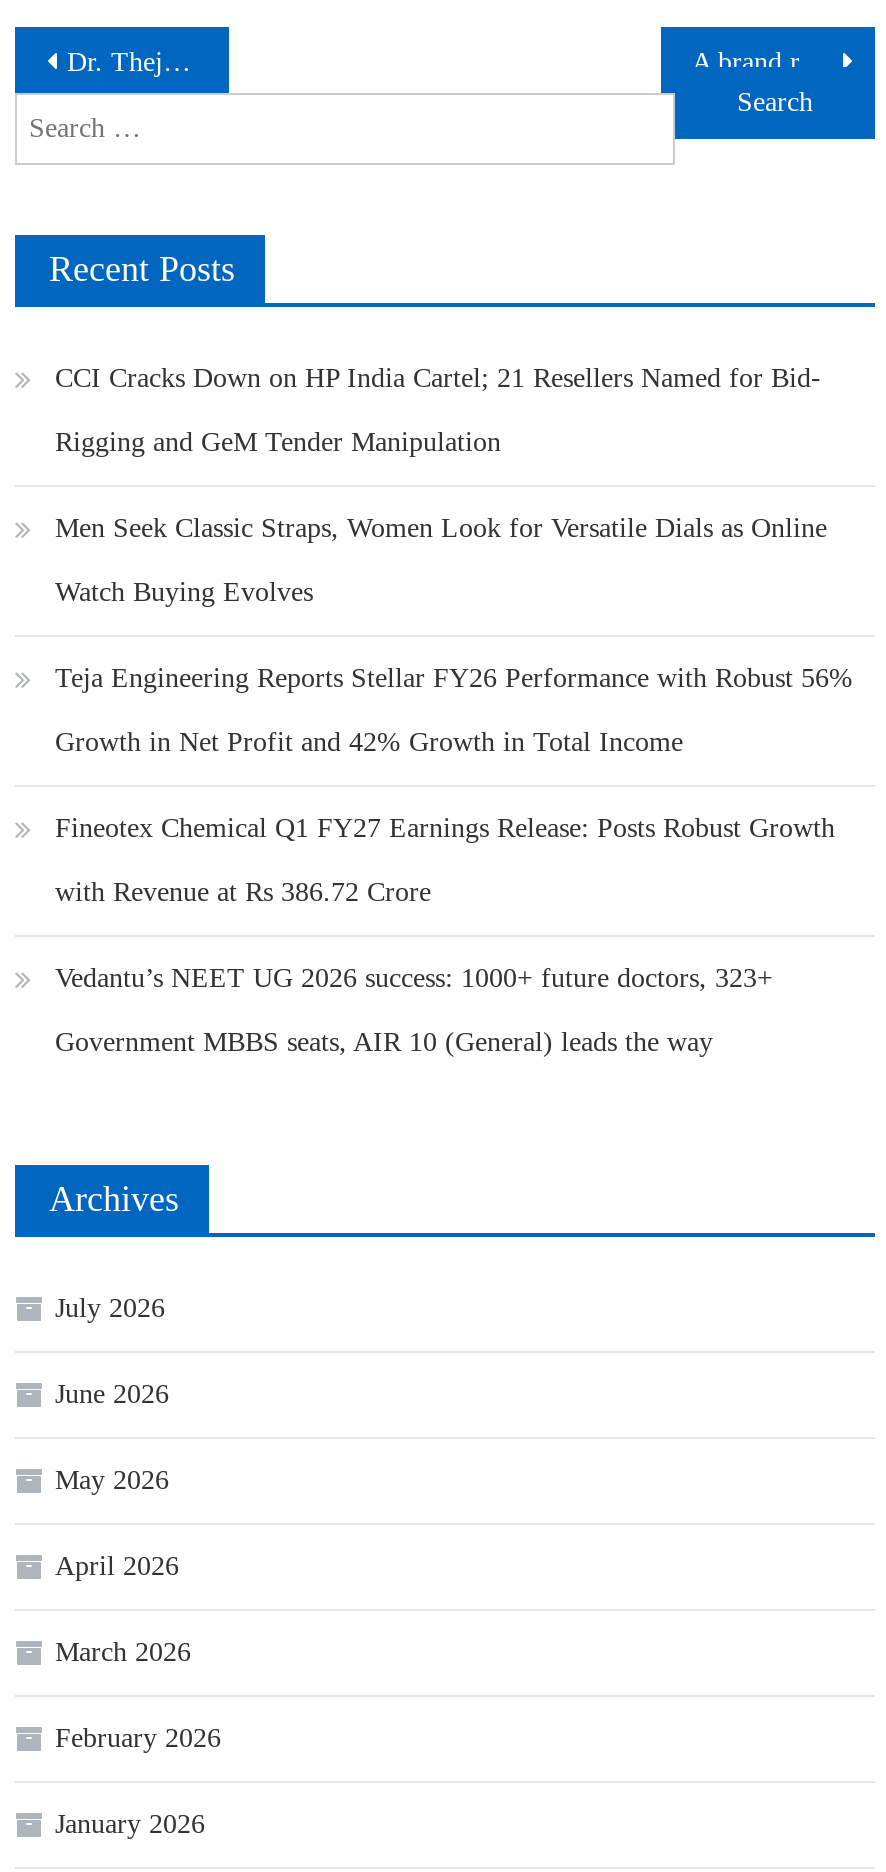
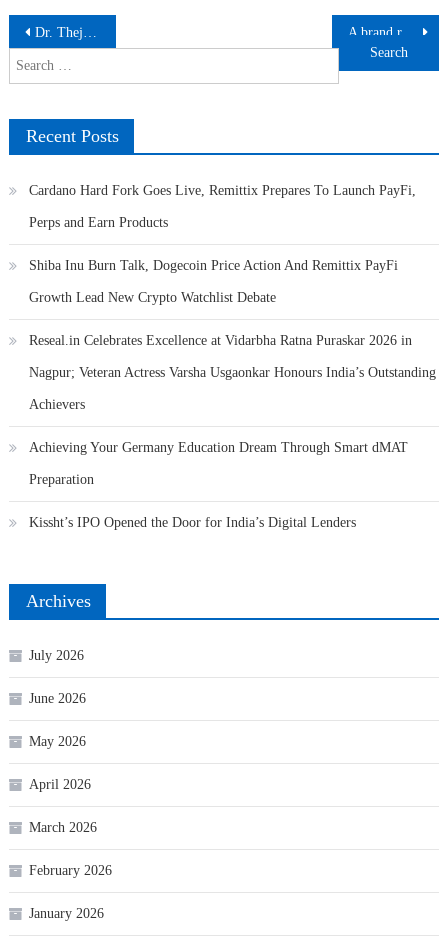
- CCI Cracks Down on HP India Cartel; 21 Resellers Named for Bid-
+ Cardano Hard Fork Goes Live, Remittix Prepares To Launch PayFi,

- Rigging and GeM Tender Manipulation
+ Perps and Earn Products

- Men Seek Classic Straps, Women Look for Versatile Dials as Online
+ Shiba Inu Burn Talk, Dogecoin Price Action And Remittix PayFi

- Watch Buying Evolves
+ Growth Lead New Crypto Watchlist Debate

- Teja Engineering Reports Stellar FY26 Performance with Robust 56%
+ Reseal.in Celebrates Excellence at Vidarbha Ratna Puraskar 2026 in

- Growth in Net Profit and 42% Growth in Total Income
+ Nagpur; Veteran Actress Varsha Usgaonkar Honours India’s Outstanding

- Fineotex Chemical Q1 FY27 Earnings Release: Posts Robust Growth
+ Achievers

- with Revenue at Rs 386.72 Crore
+ Achieving Your Germany Education Dream Through Smart dMAT

- Vedantu’s NEET UG 2026 success: 1000+ future doctors, 323+
+ Preparation

- Government MBBS seats, AIR 10 (General) leads the way
+ Kissht’s IPO Opened the Door for India’s Digital Lenders
